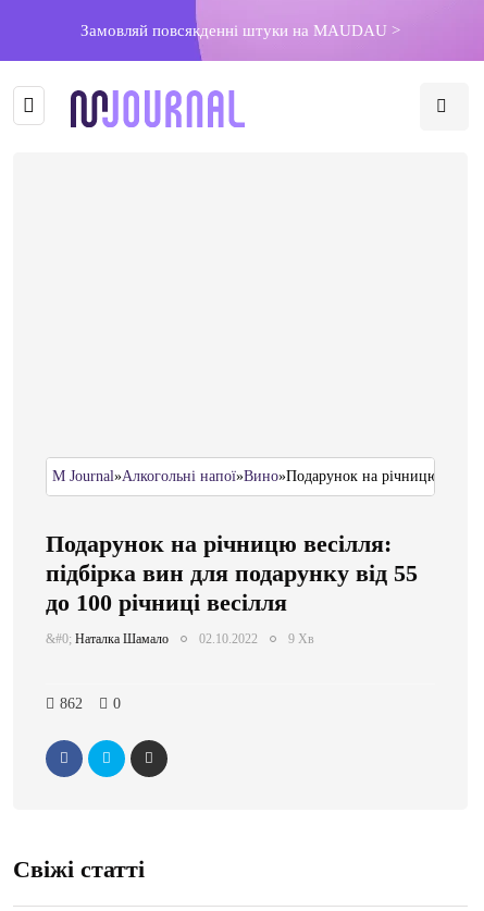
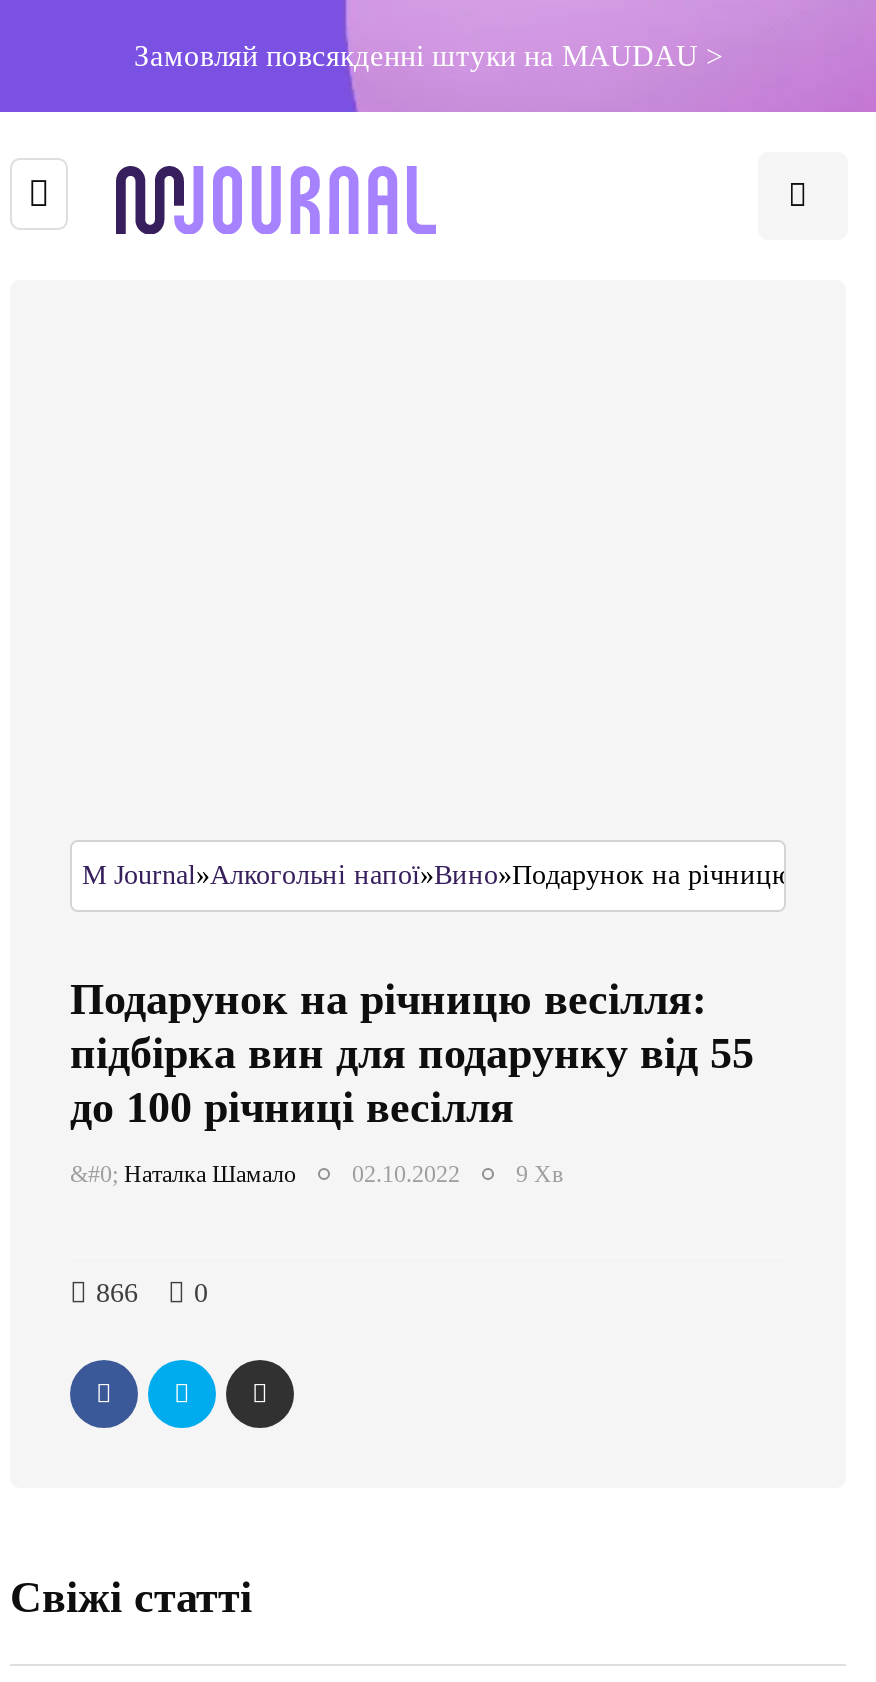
- 862 0
+ 866 0
